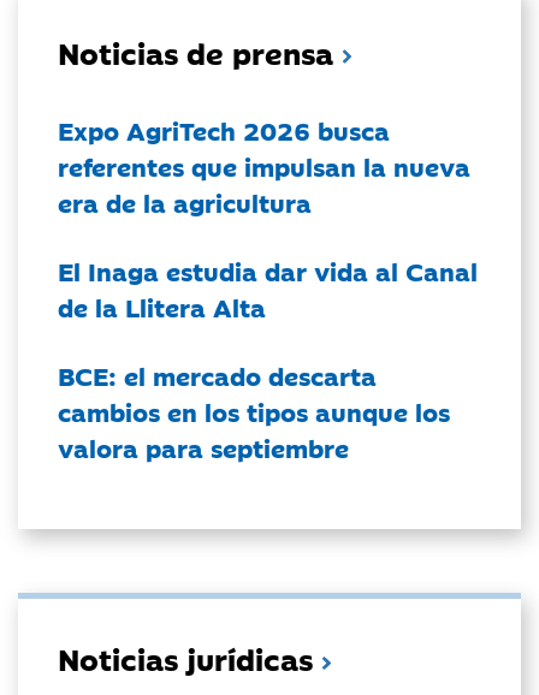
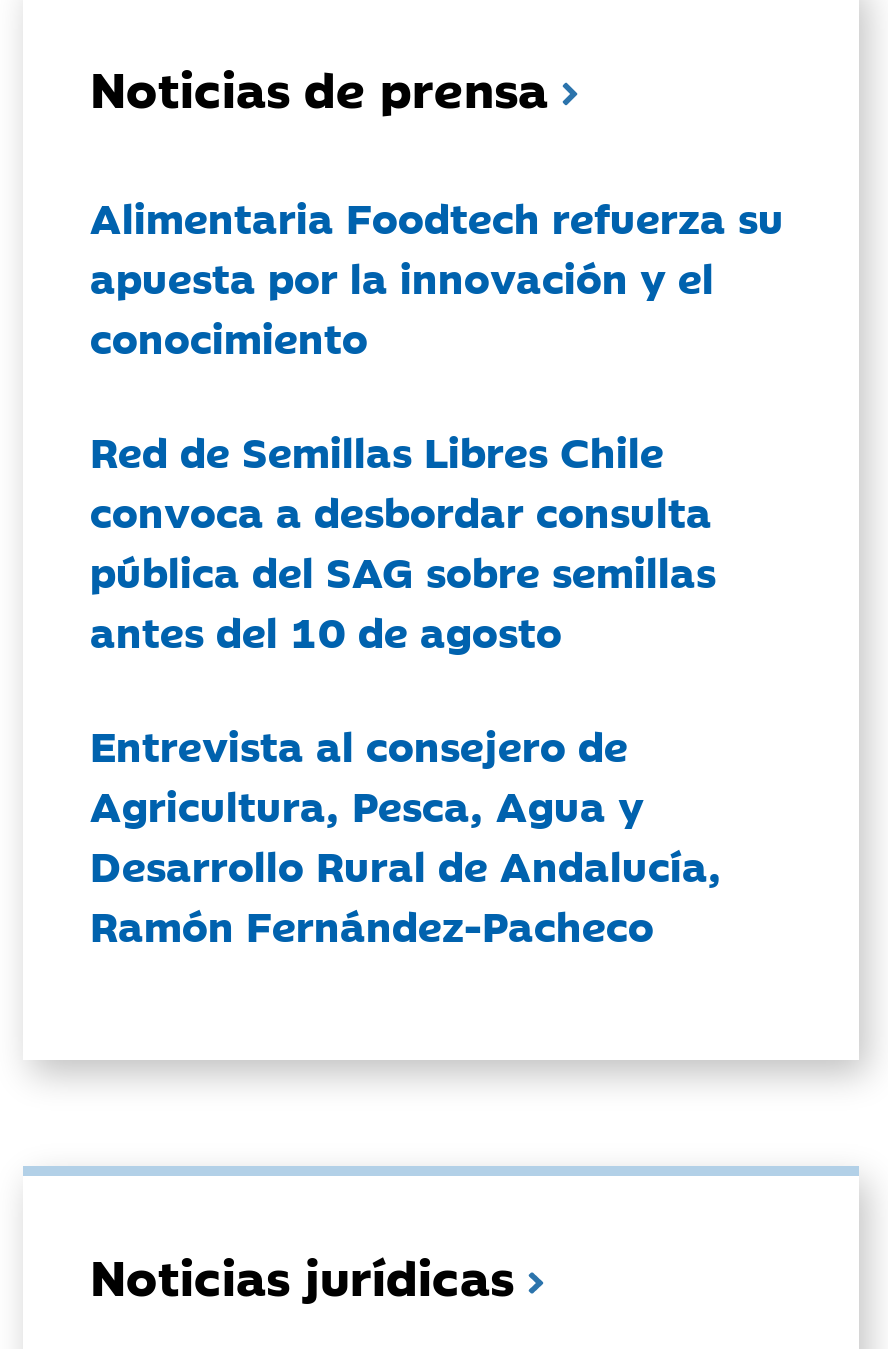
- Expo AgriTech 2026 busca
- referentes que impulsan la nueva
- era de la agricultura
+ Alimentaria Foodtech refuerza su
+ apuesta por la innovación y el
+ conocimiento

- El Inaga estudia dar vida al Canal
- de la Llitera Alta
+ Red de Semillas Libres Chile
+ convoca a desbordar consulta
+ pública del SAG sobre semillas
+ antes del 10 de agosto

- BCE: el mercado descarta
- cambios en los tipos aunque los
- valora para septiembre
+ Entrevista al consejero de
+ Agricultura, Pesca, Agua y
+ Desarrollo Rural de Andalucía,
+ Ramón Fernández-Pacheco
